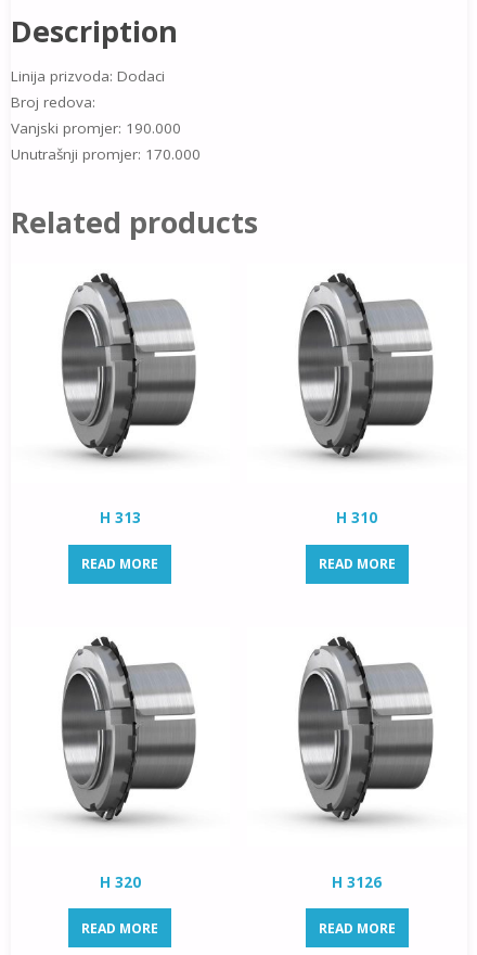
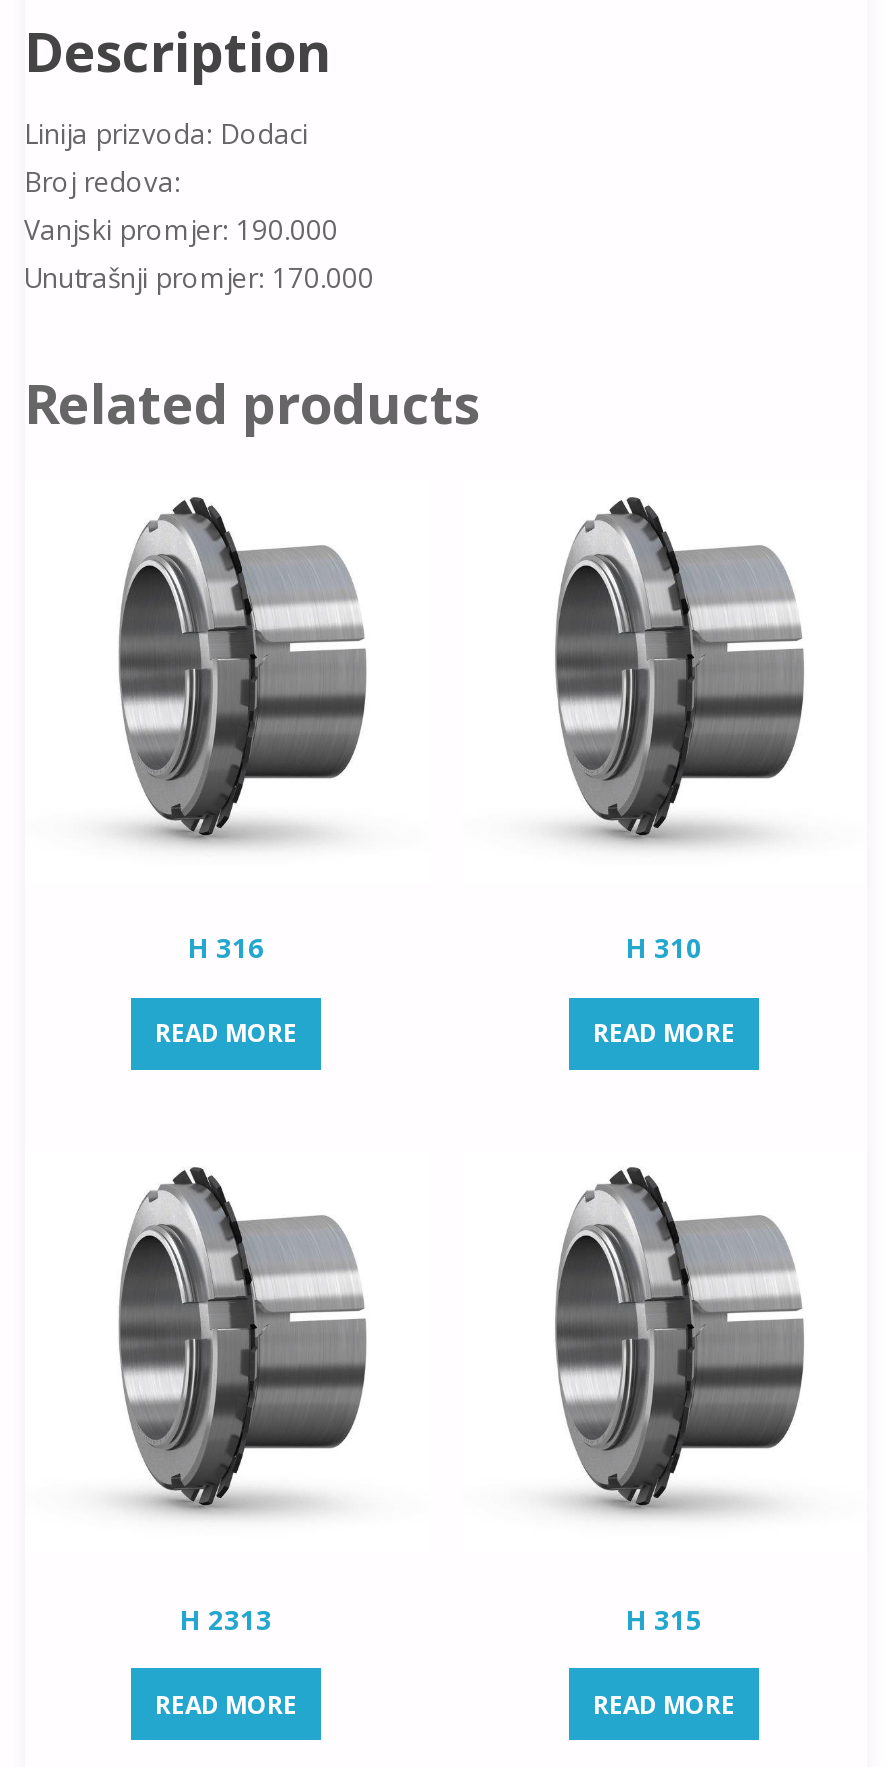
- H 313
+ H 316

- H 320
+ H 2313

- H 3126
+ H 315
